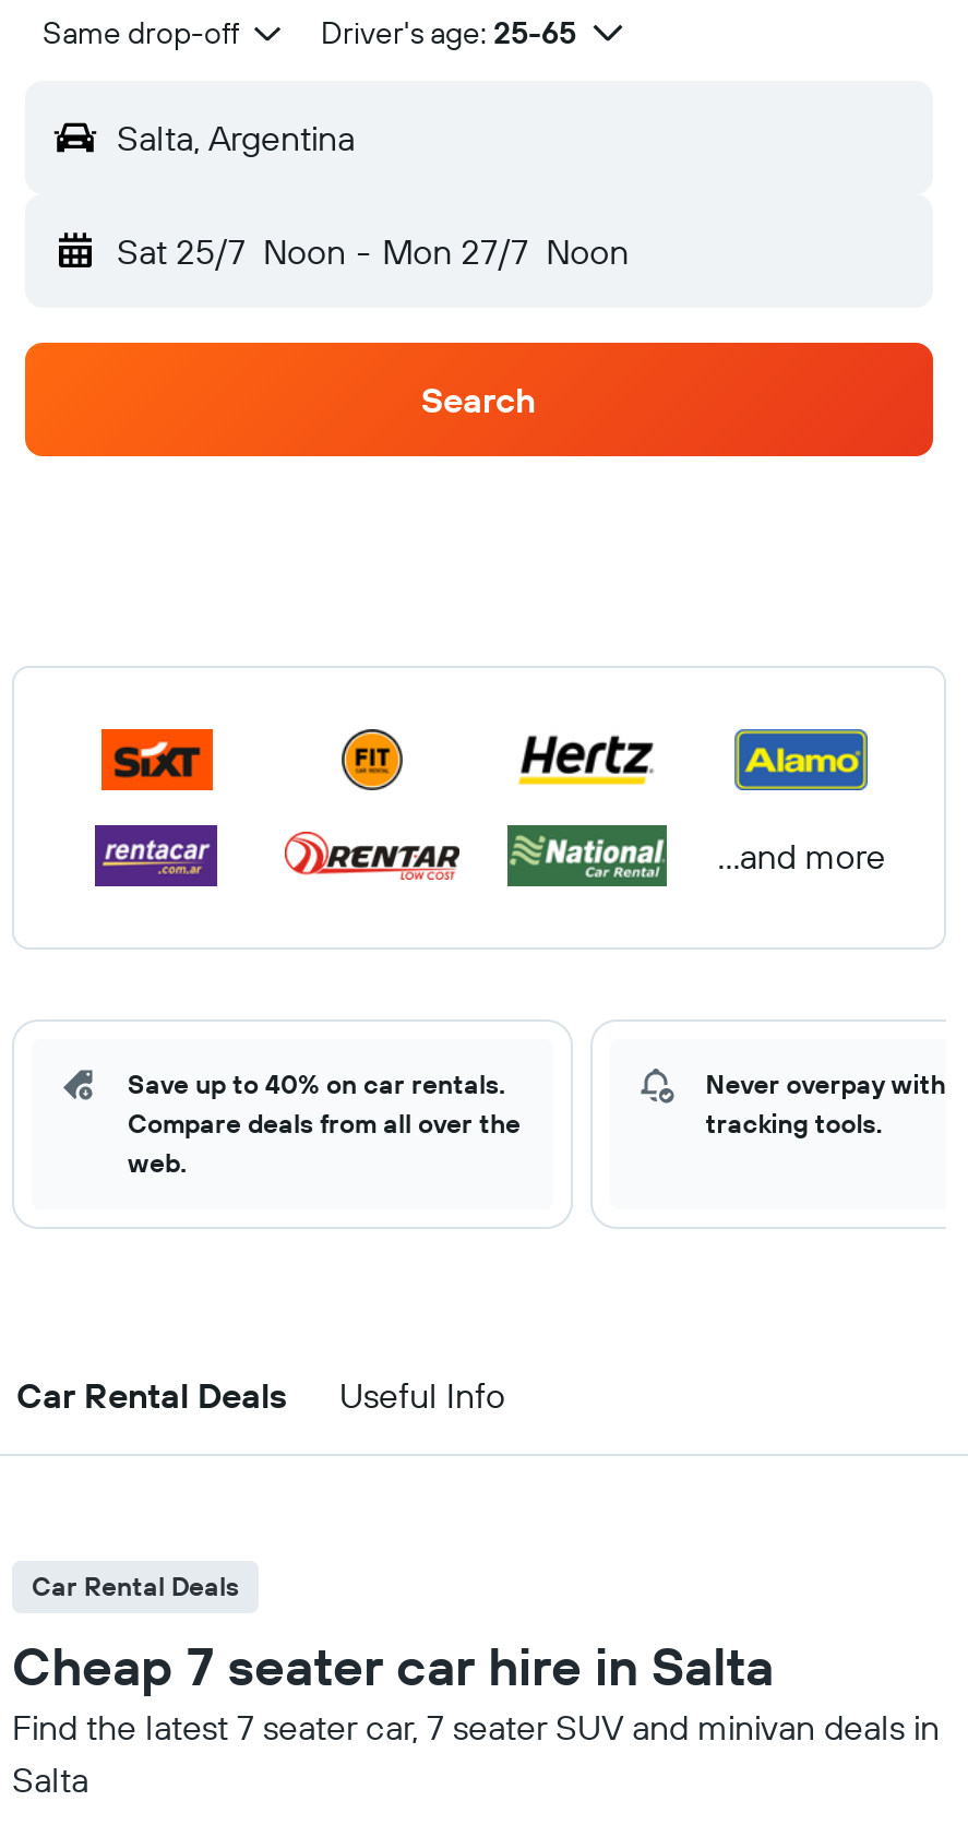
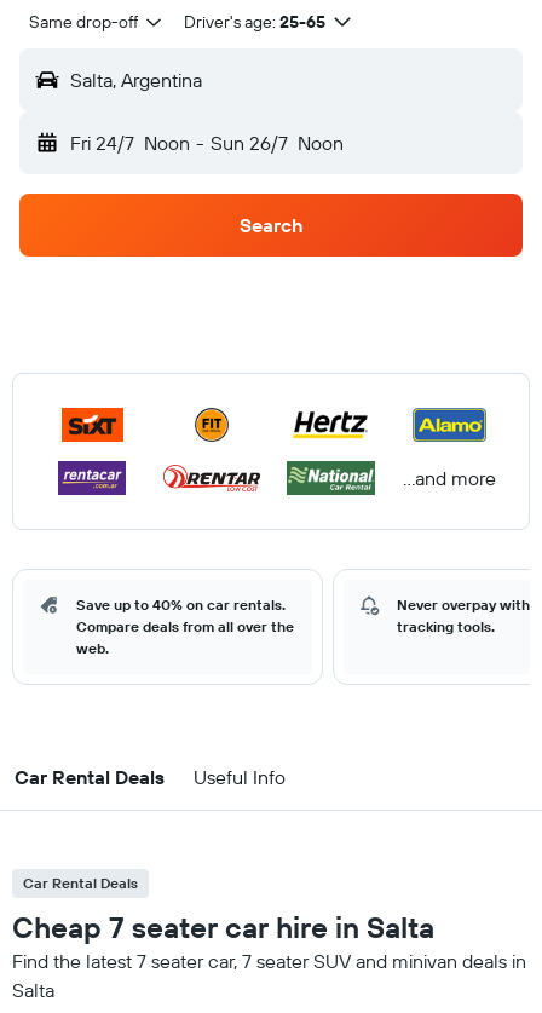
- Sat 25/7 Noon - Mon 27/7 Noon
+ Fri 24/7 Noon - Sun 26/7 Noon
